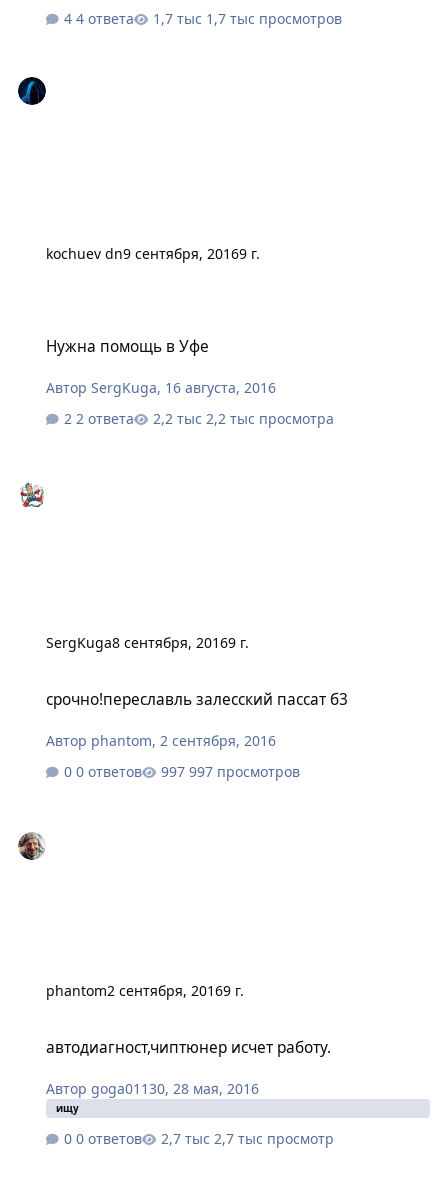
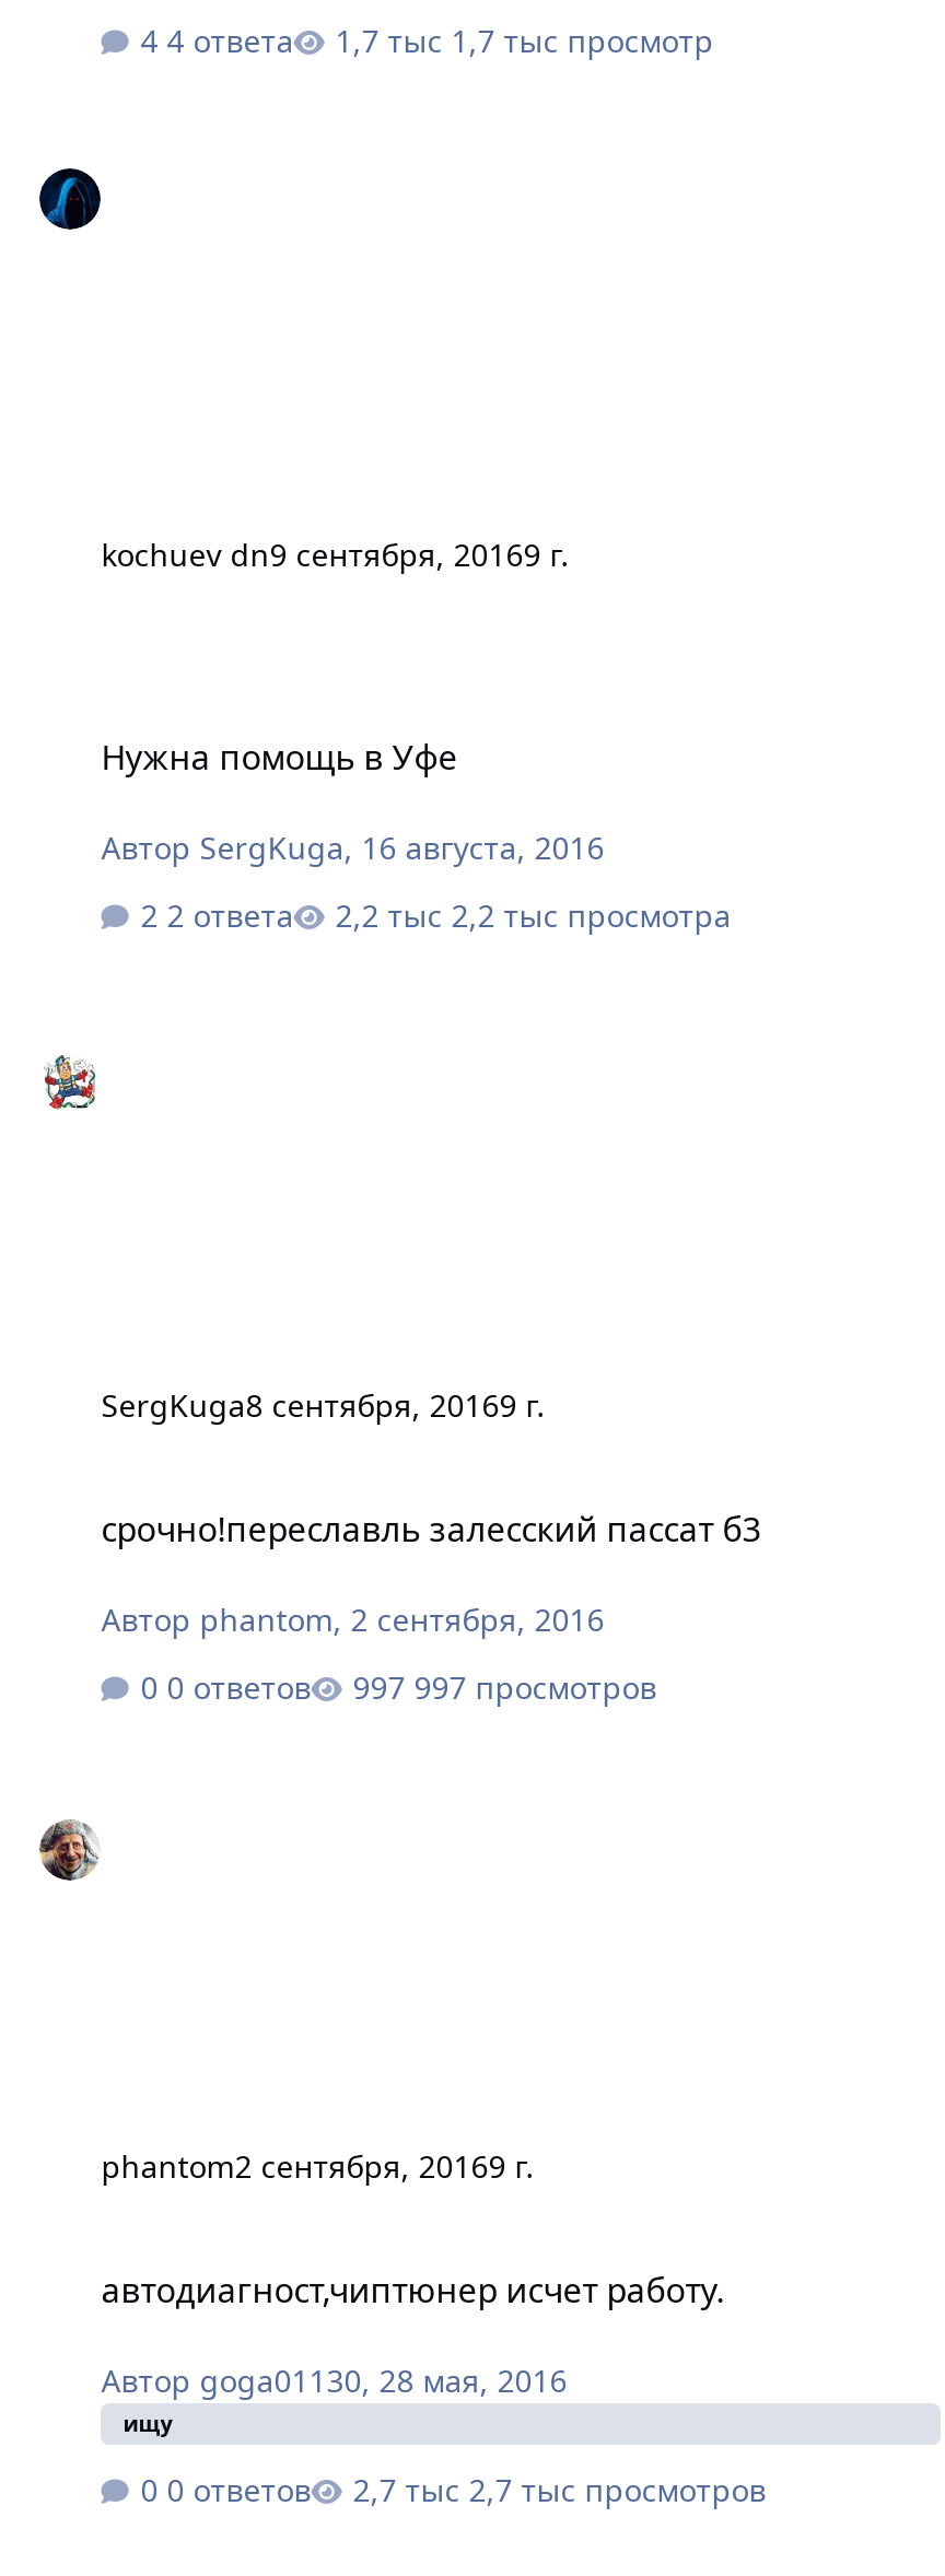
- 1,7 тыс просмотров
+ 1,7 тыс просмотр

- 2,7 тыс просмотр
+ 2,7 тыс просмотров
